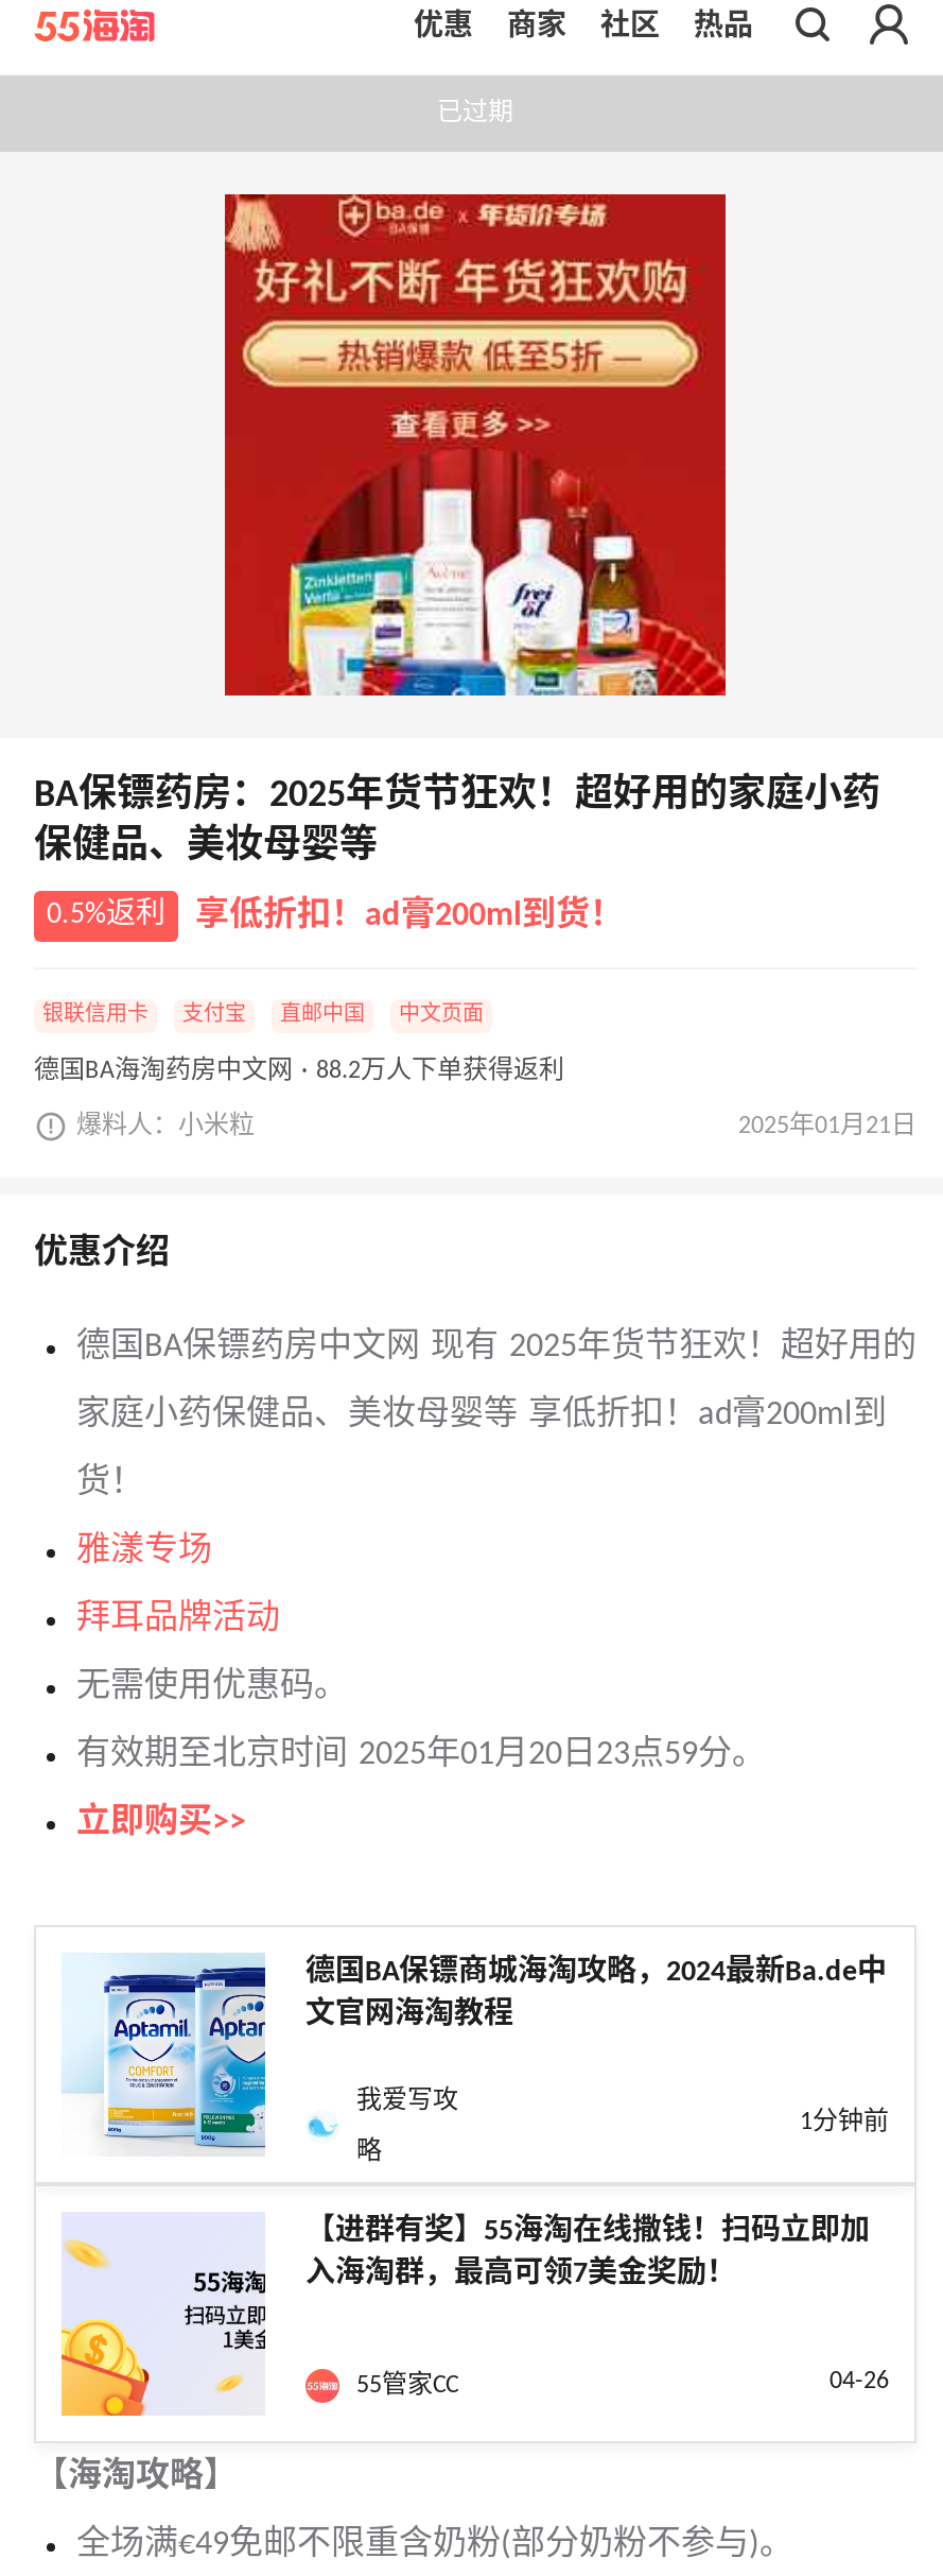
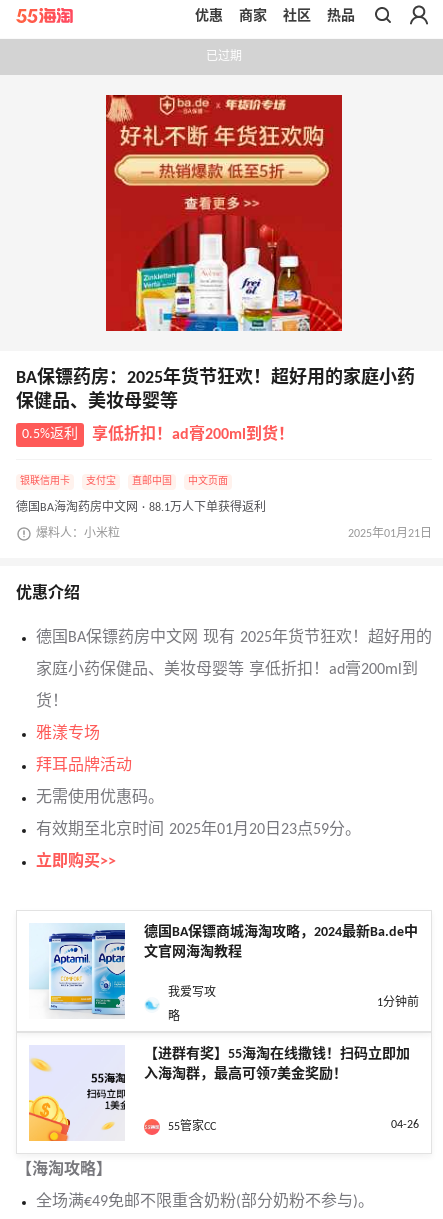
- 德国BA海淘药房中文网 · 88.2万人下单获得返利
+ 德国BA海淘药房中文网 · 88.1万人下单获得返利
